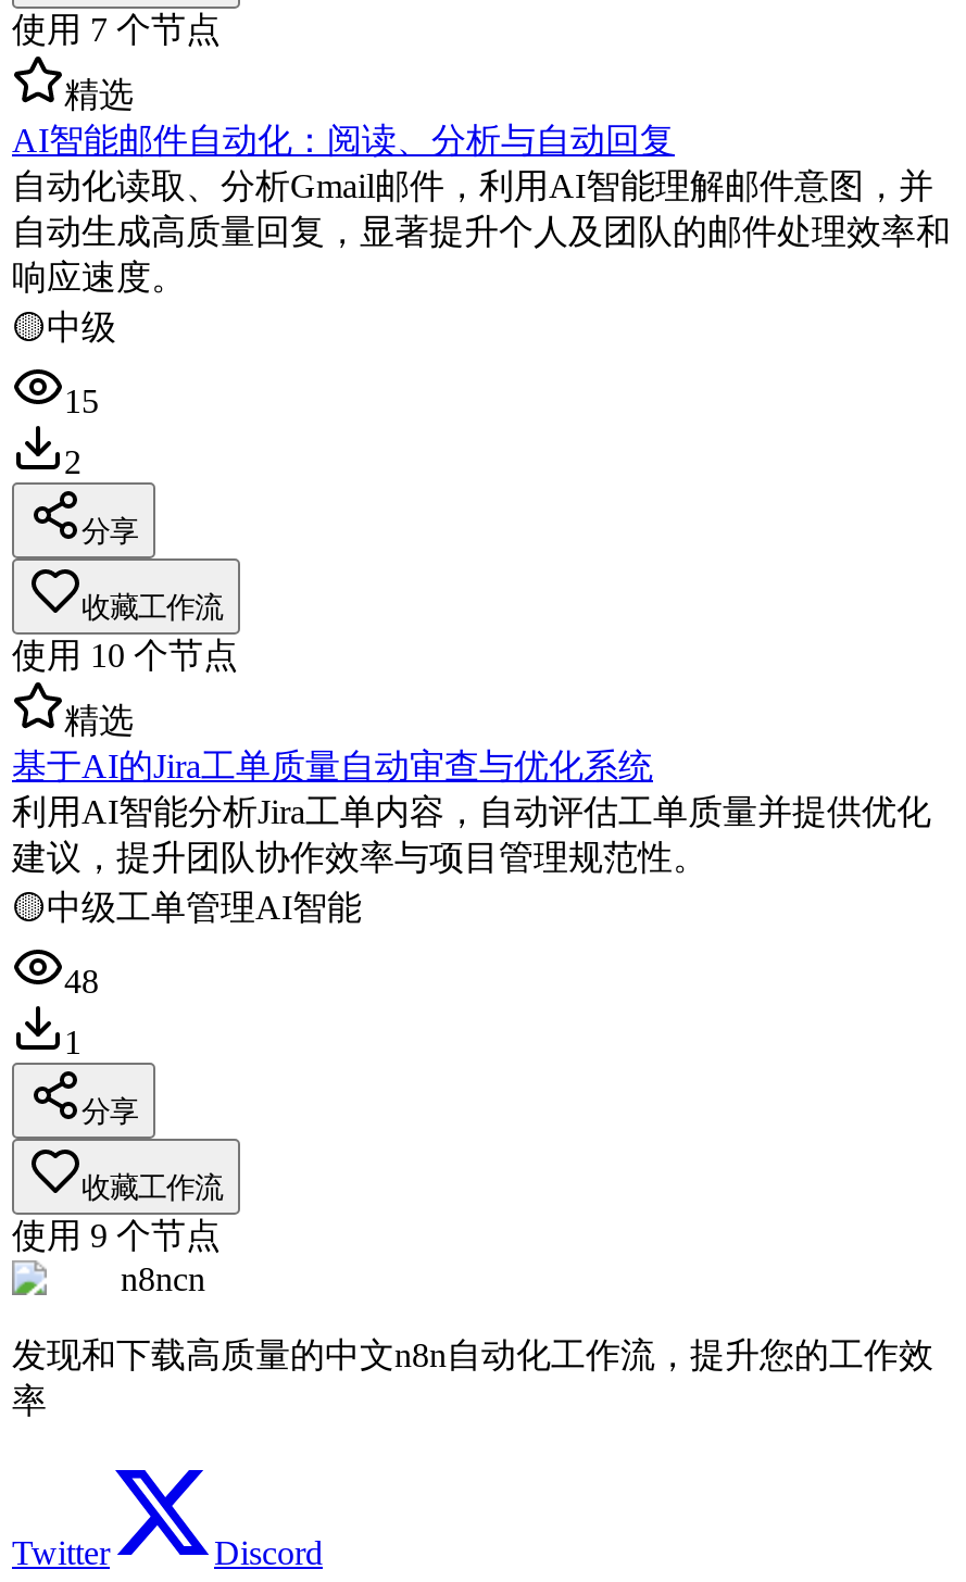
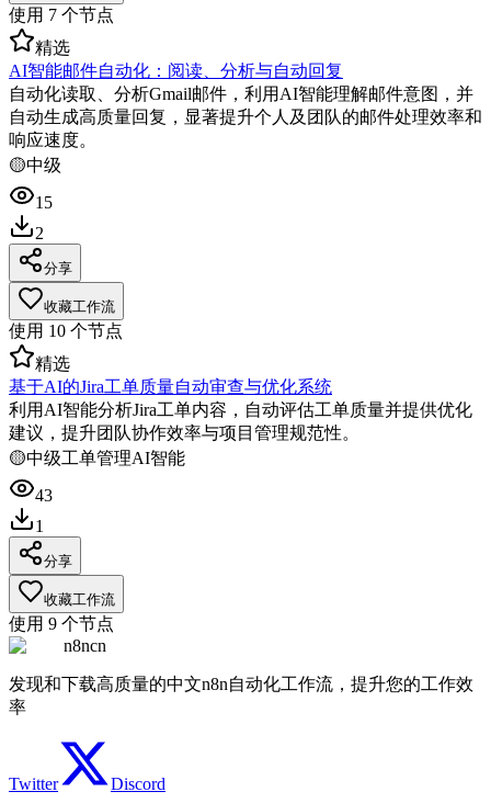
- 48
+ 43
